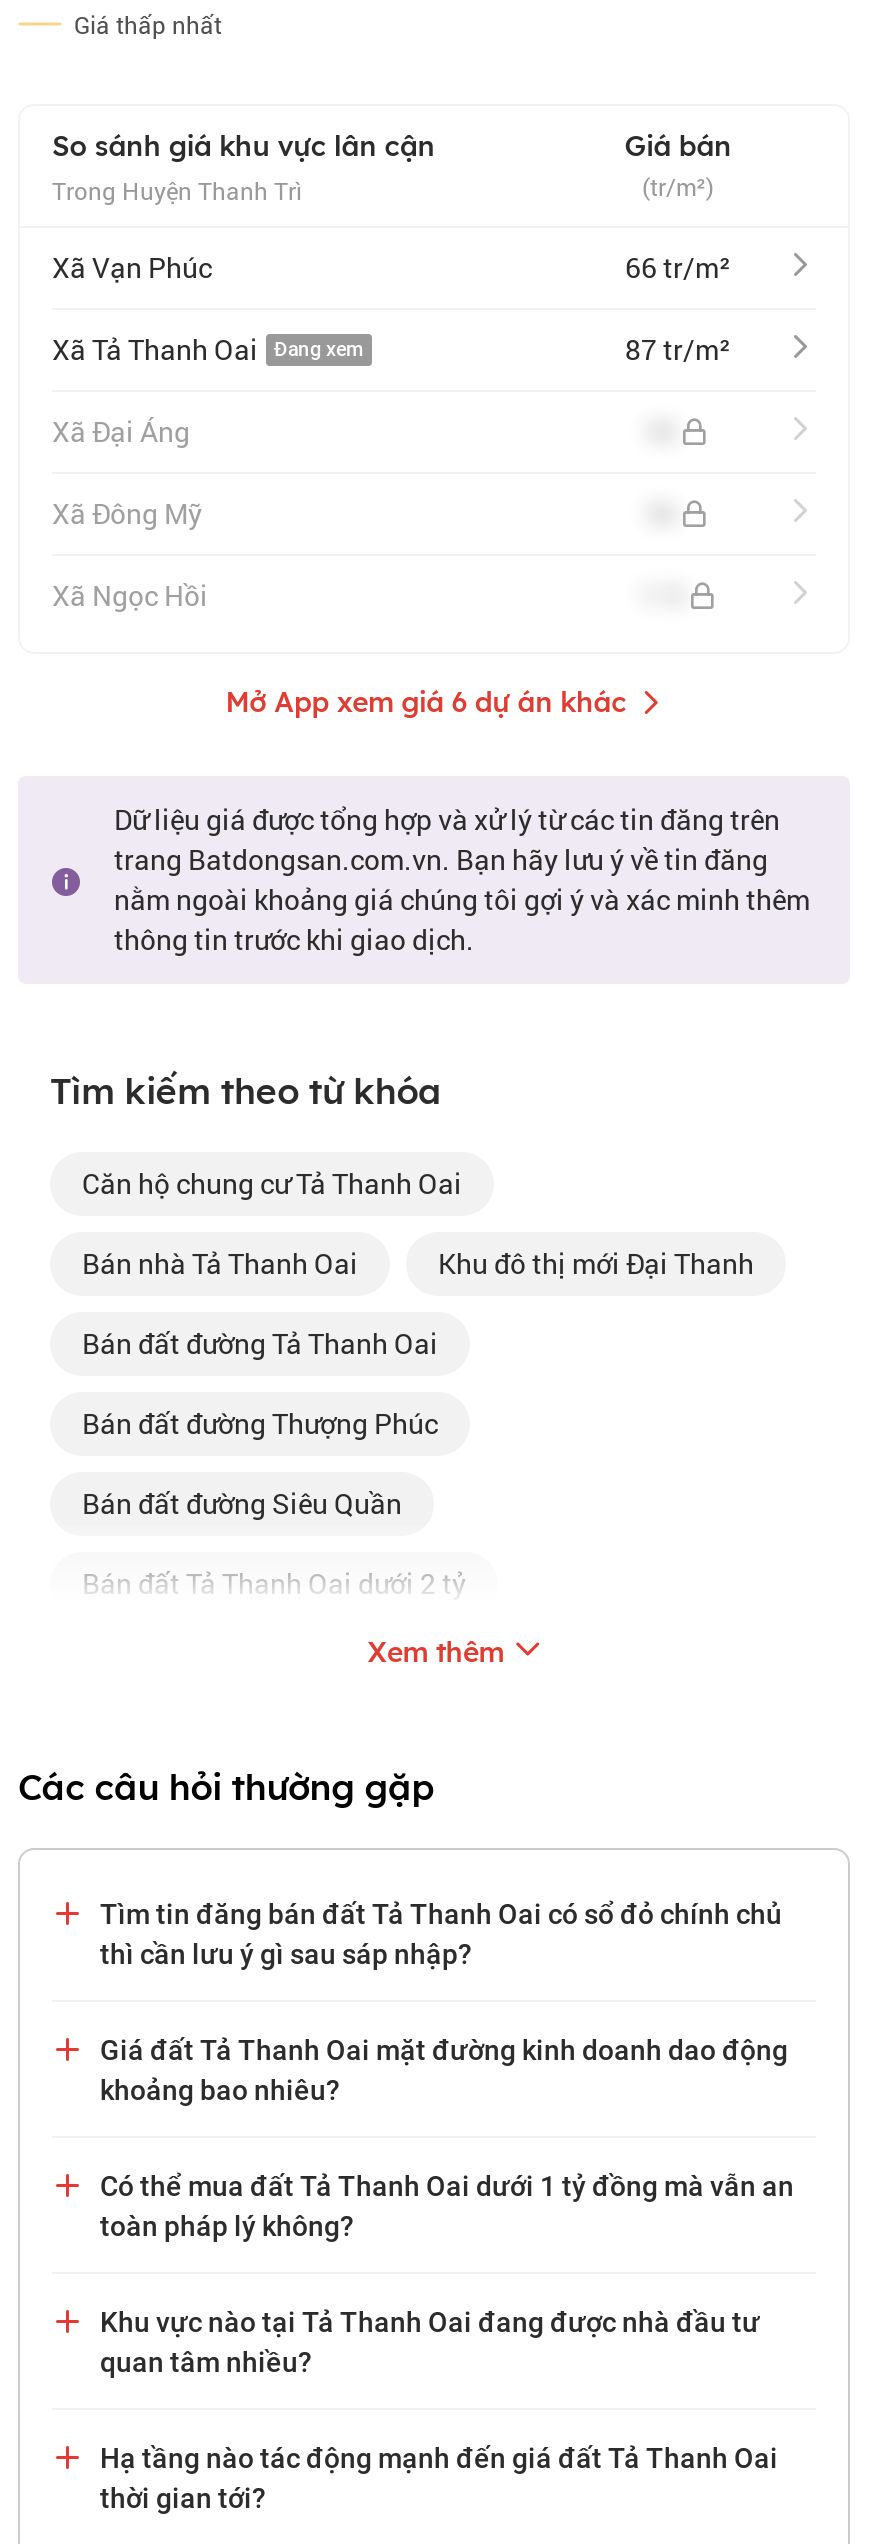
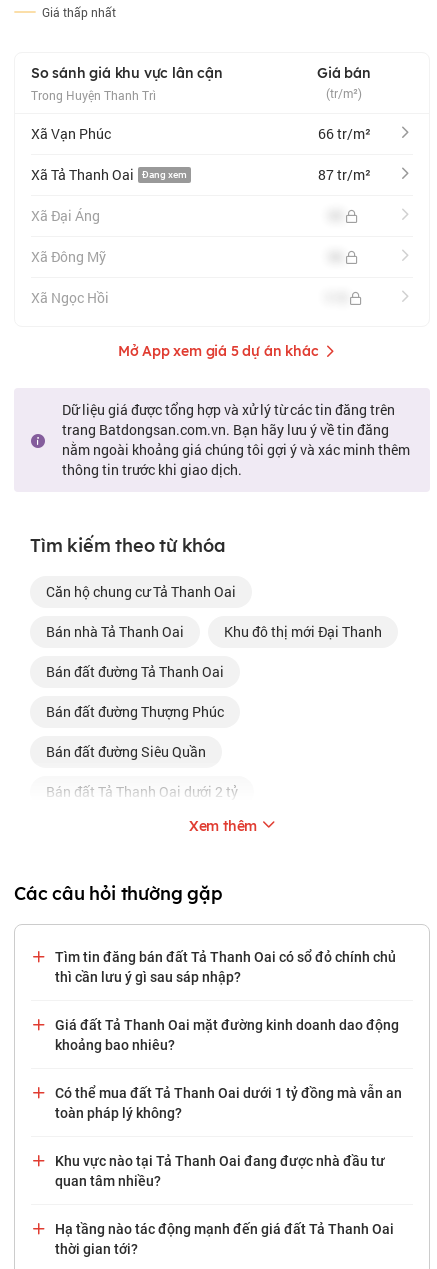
- Mở App xem giá 6 dự án khác
+ Mở App xem giá 5 dự án khác
